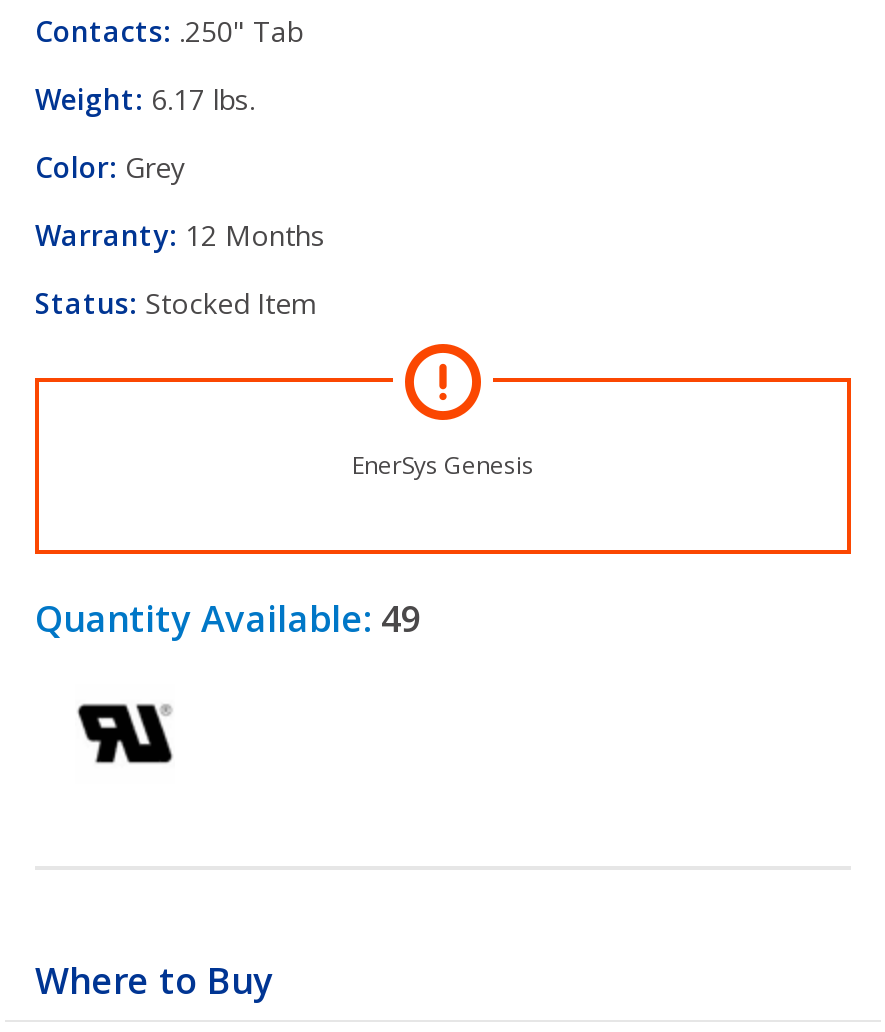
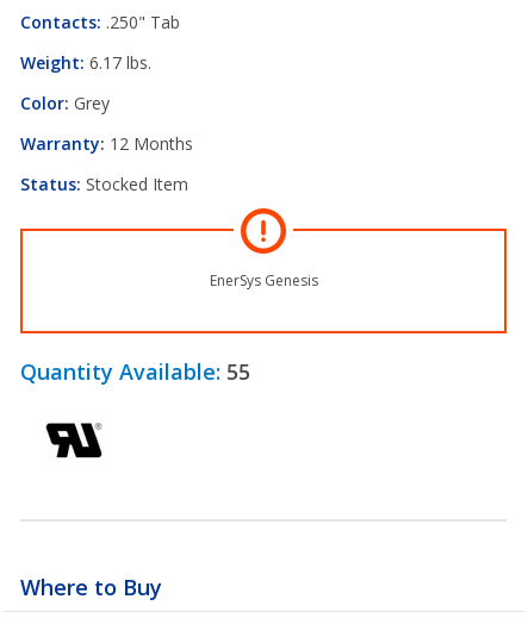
- Quantity Available: 49
+ Quantity Available: 55
